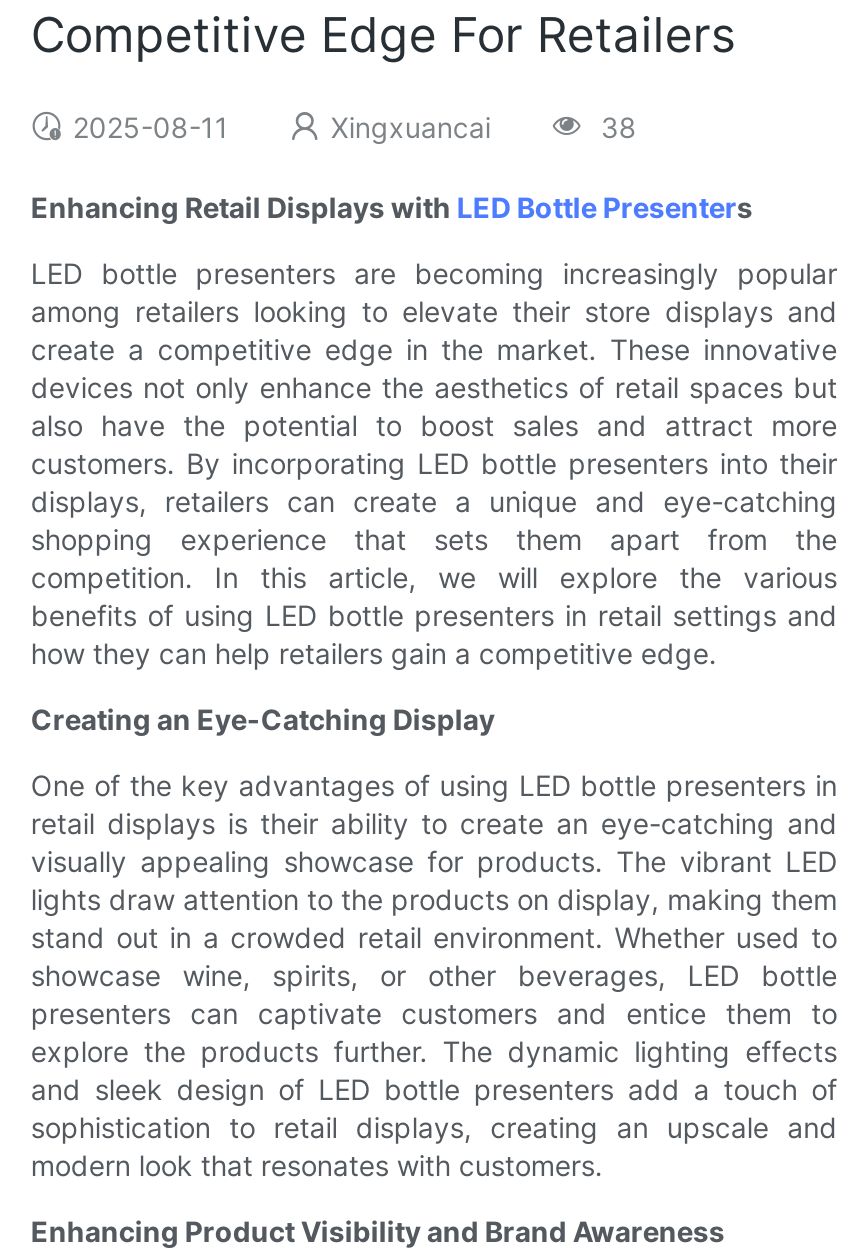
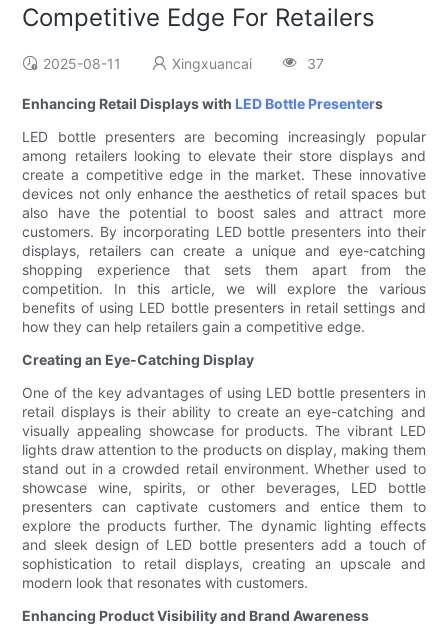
- 38
+ 37
